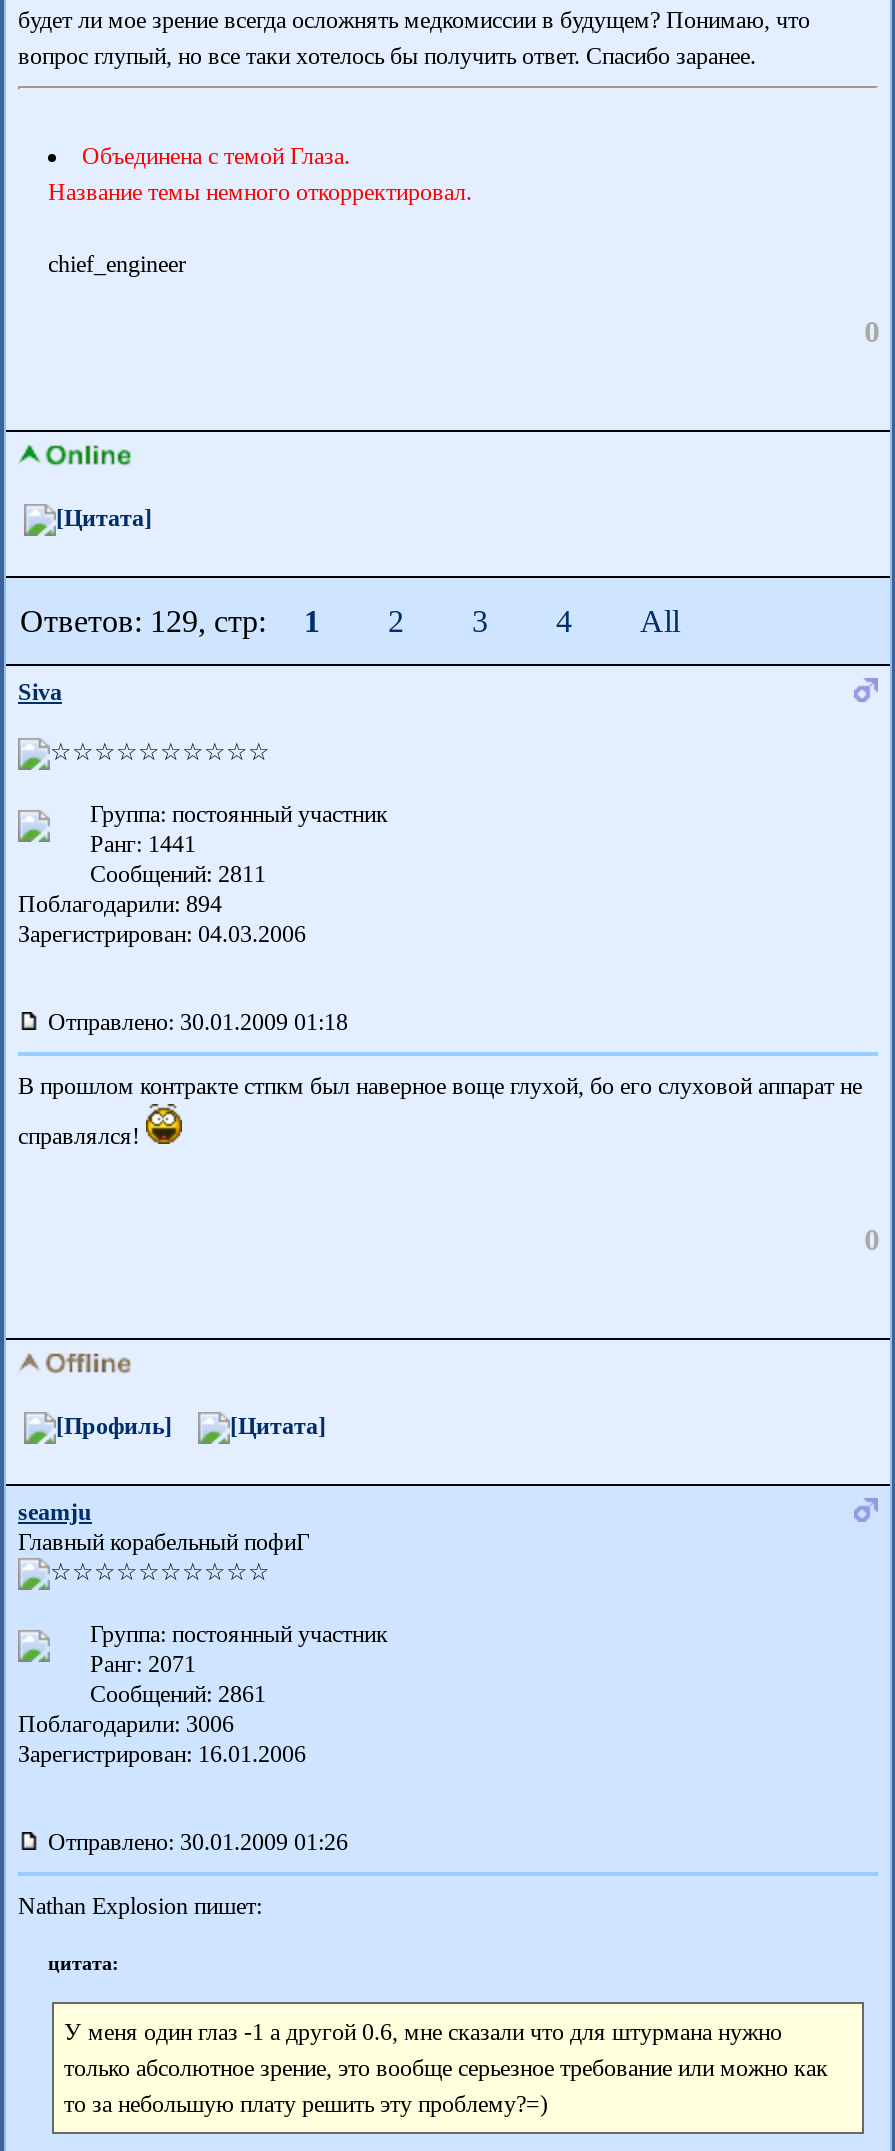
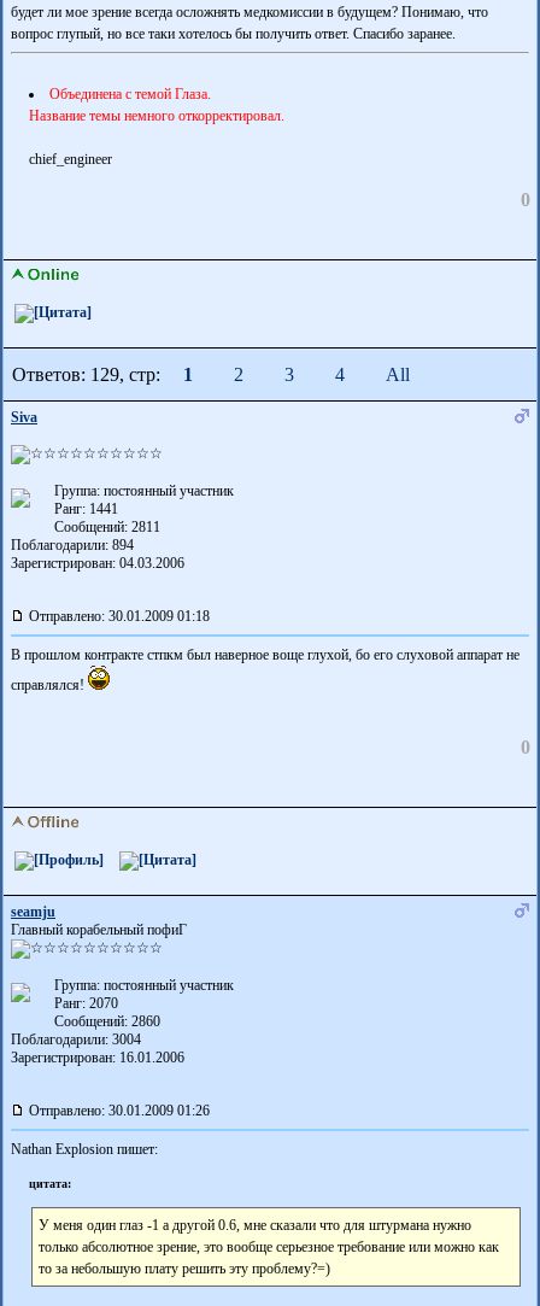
- Ранг: 2071
+ Ранг: 2070

- Сообщений: 2861
+ Сообщений: 2860

- Поблагодарили: 3006
+ Поблагодарили: 3004
